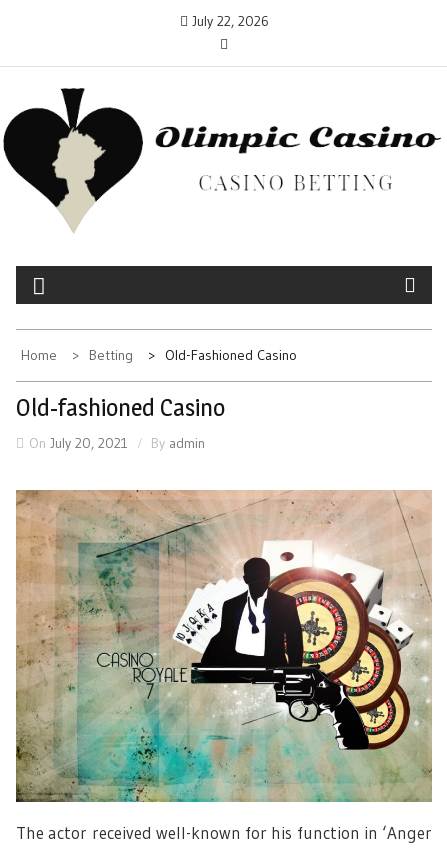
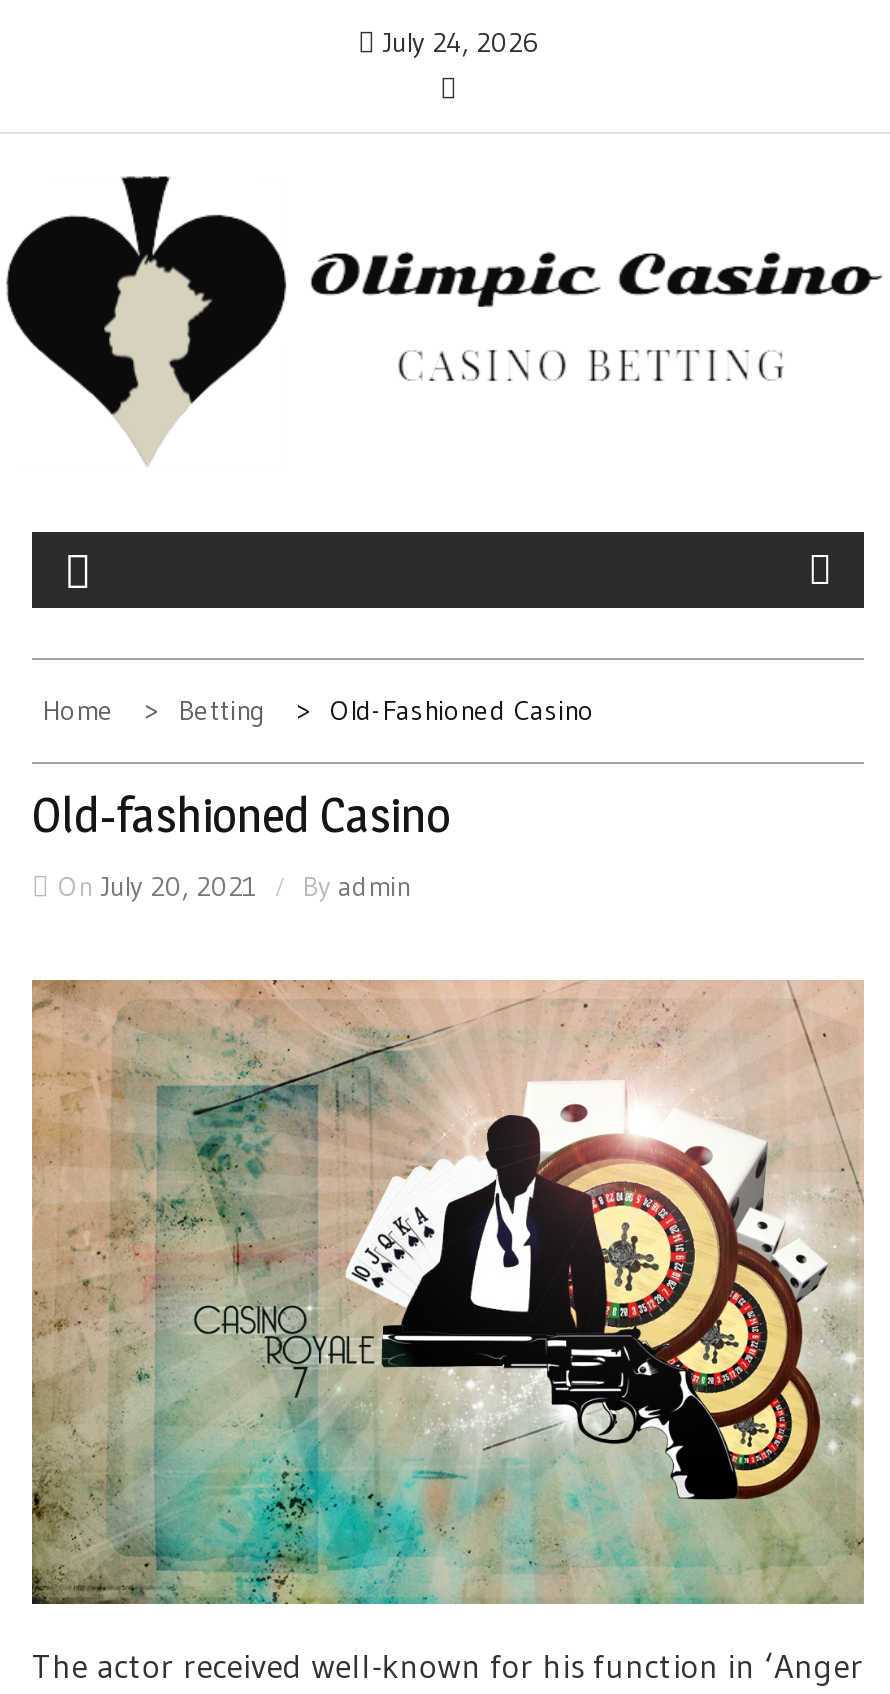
- July 22, 2026
+ July 24, 2026
